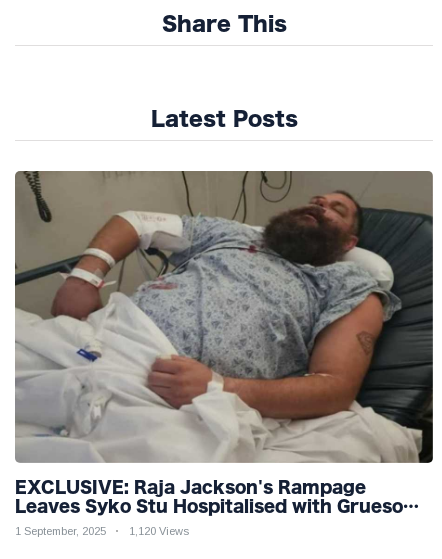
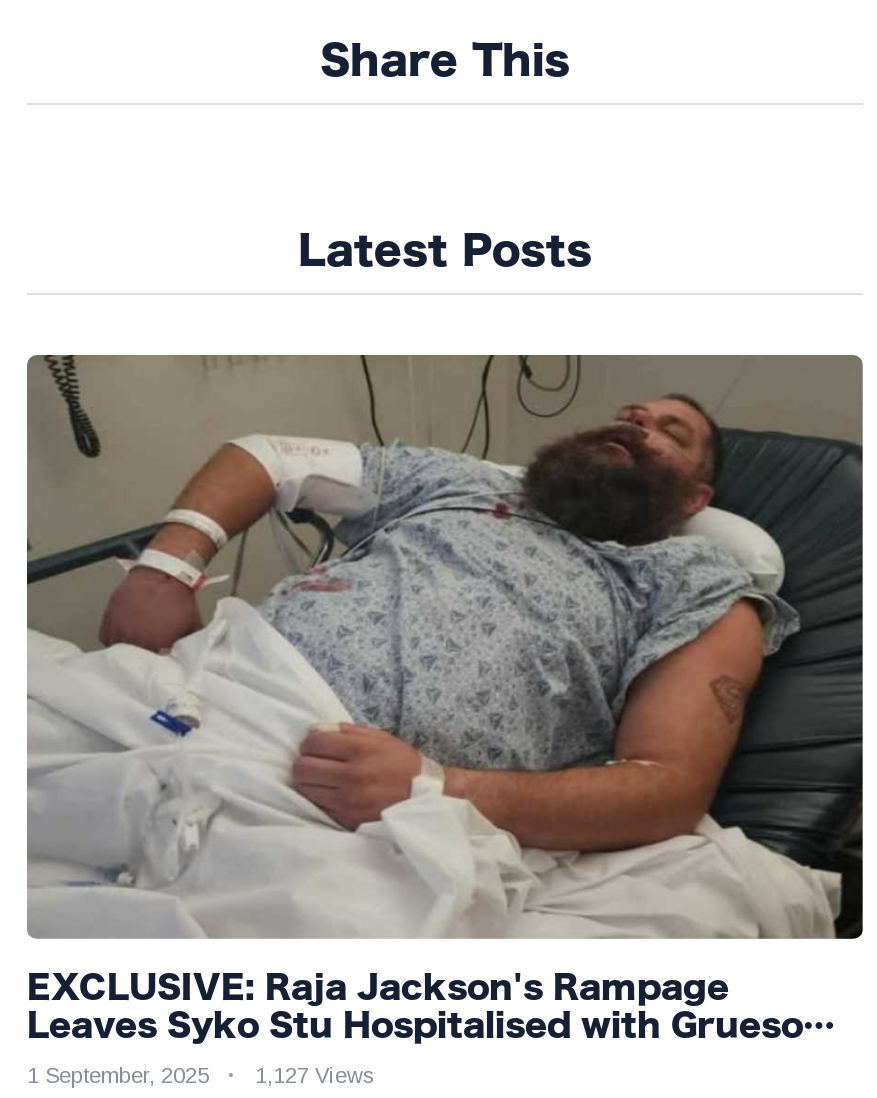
- 1,120 Views
+ 1,127 Views
